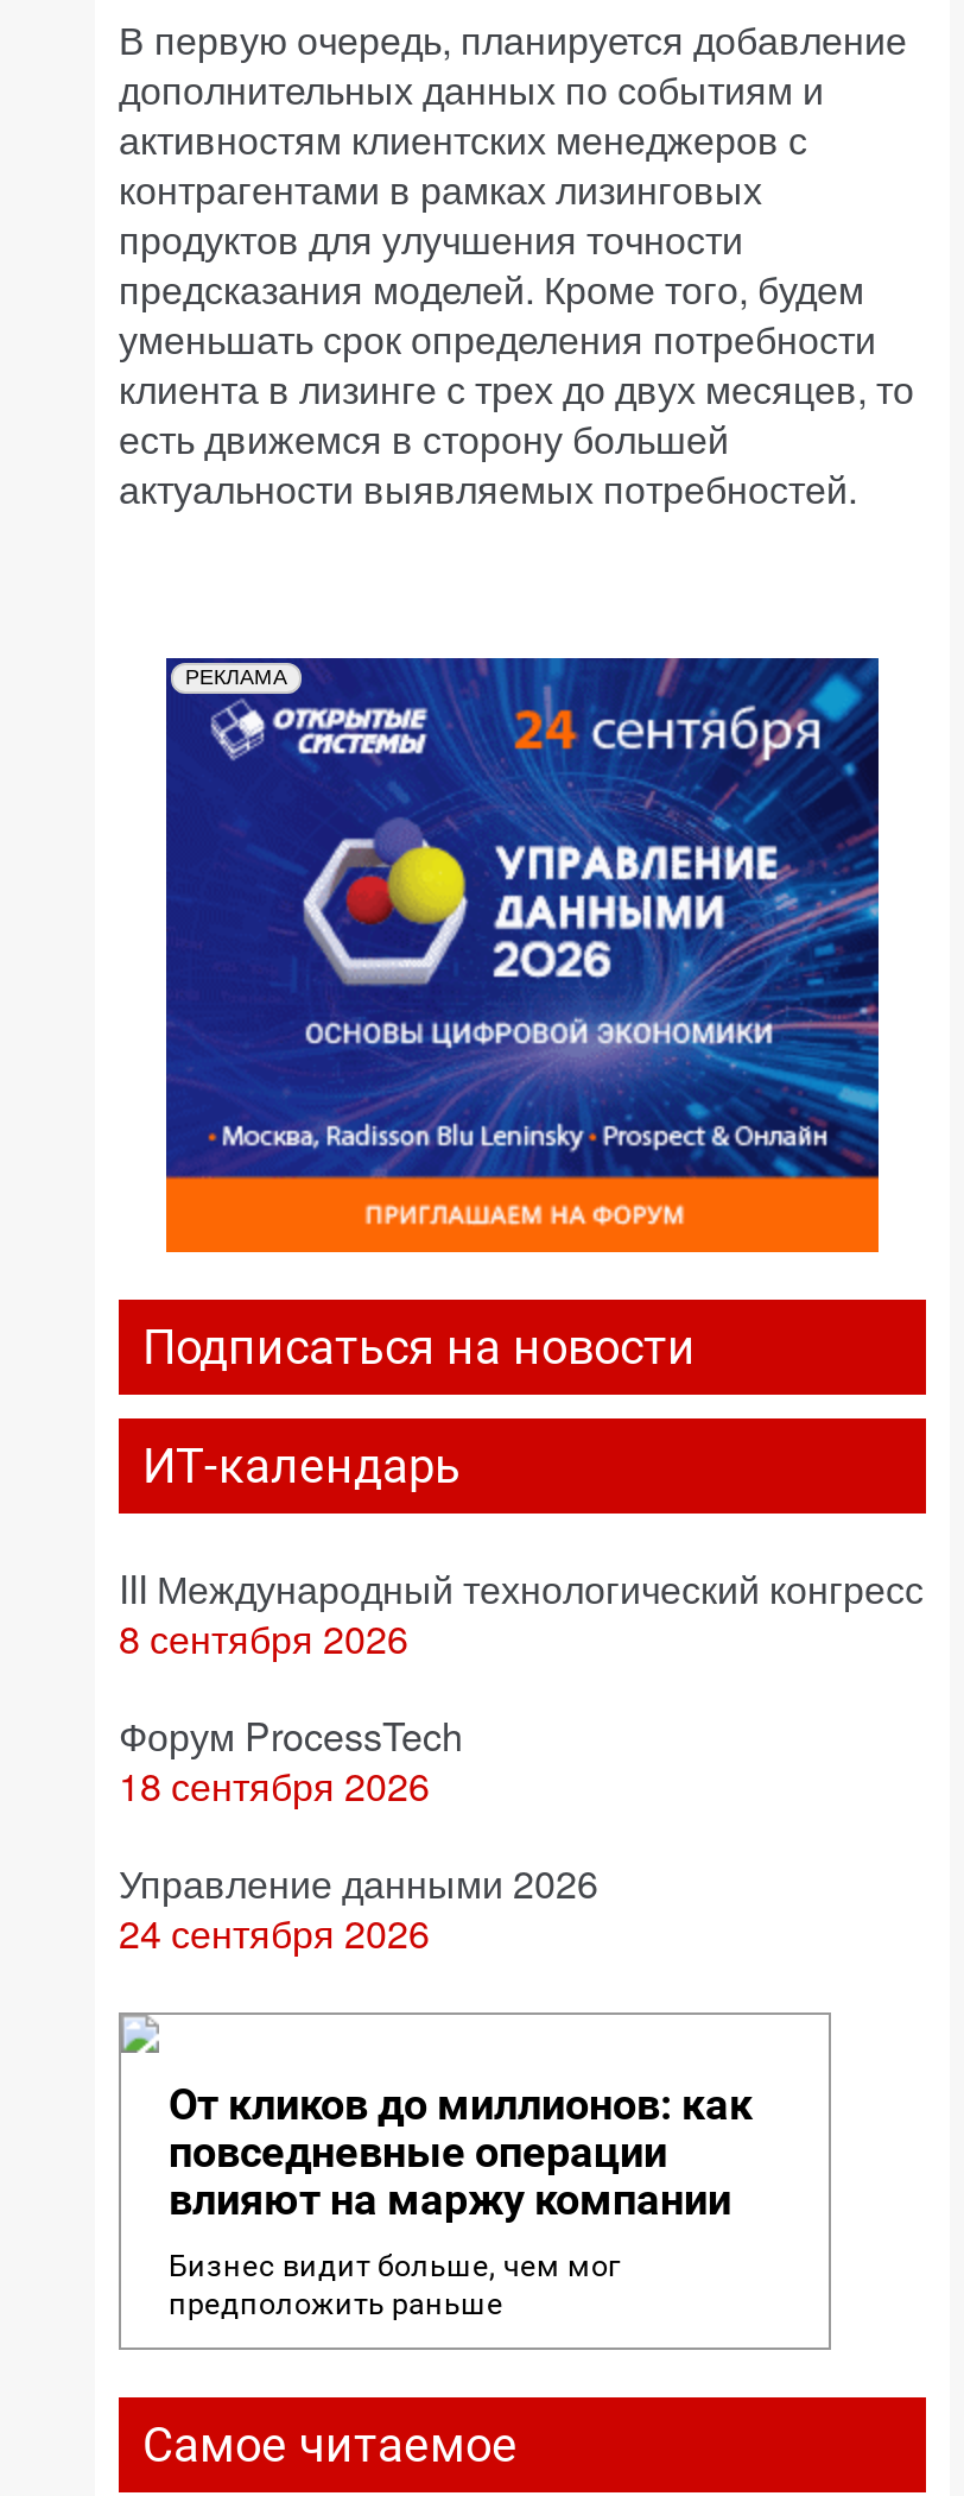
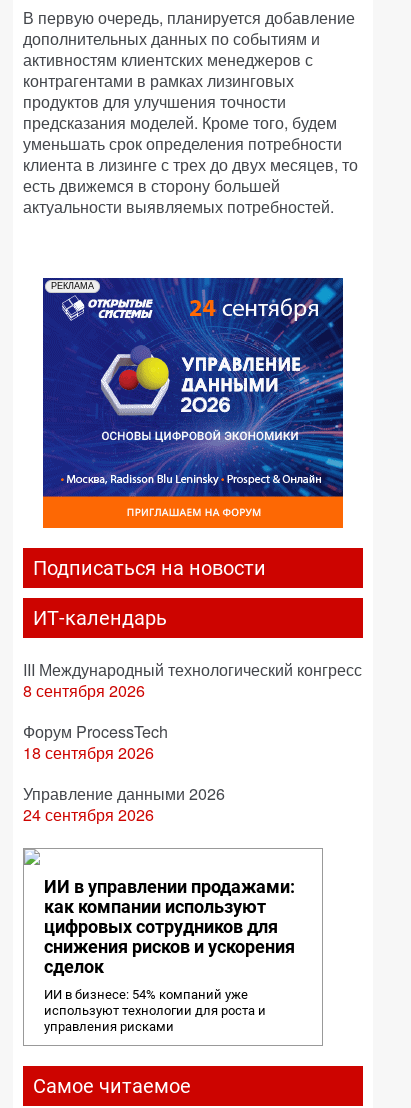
- От кликов до миллионов: как
- повседневные операции
- влияют на маржу компании
+ ИИ в управлении продажами:
+ как компании используют
+ цифровых сотрудников для
+ снижения рисков и ускорения
+ сделок

- Бизнес видит больше, чем мог
- предположить раньше
+ ИИ в бизнесе: 54% компаний уже
+ используют технологии для роста и
+ управления рисками
